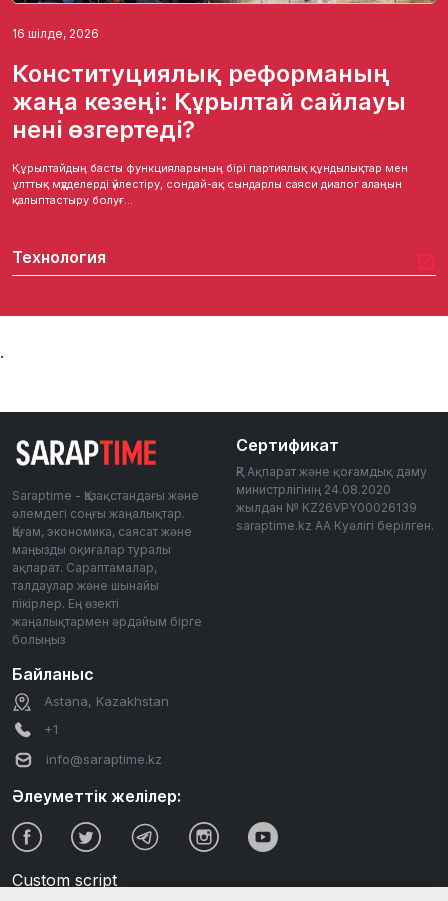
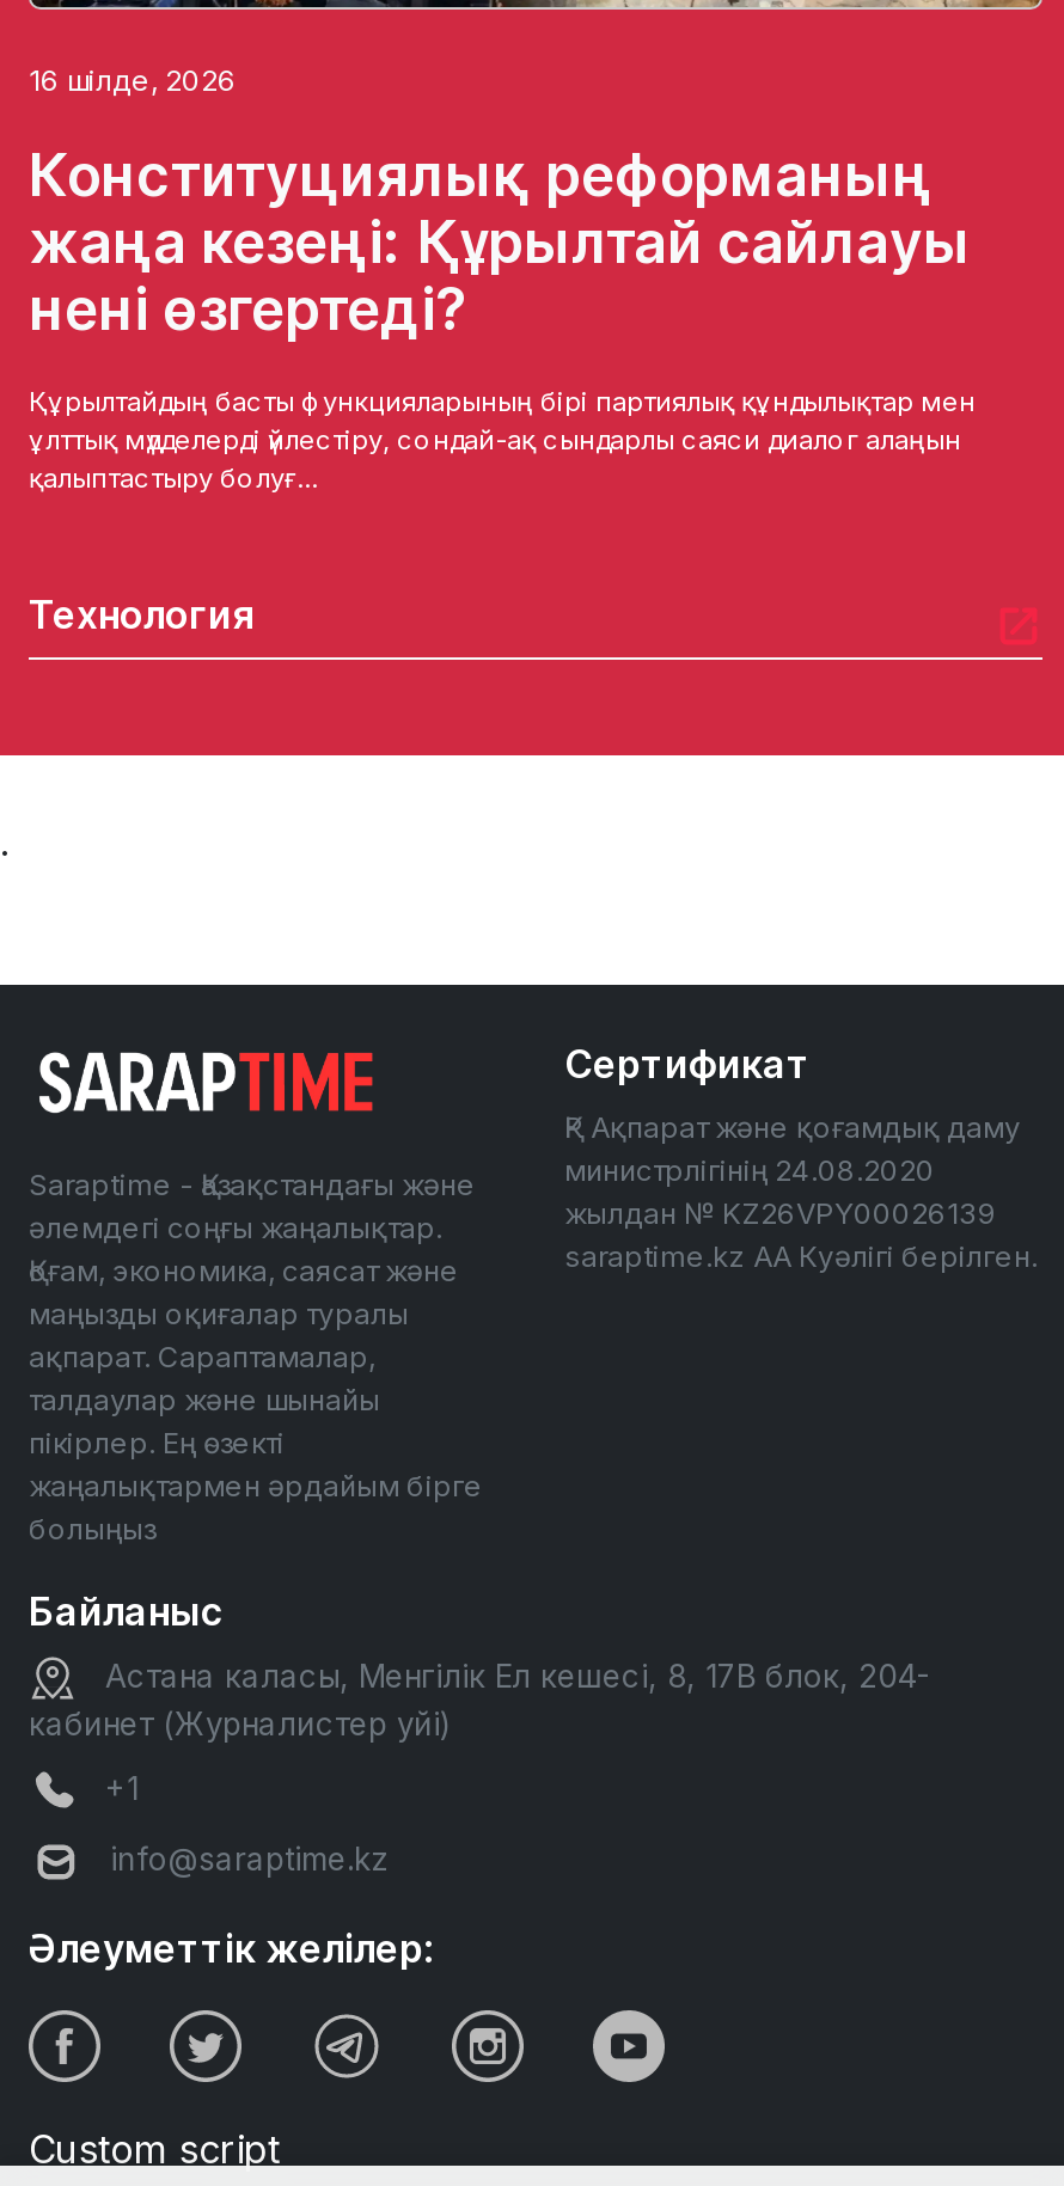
- Astana, Kazakhstan
+ Астана каласы, Менгілік Ел кешесі, 8, 17В блок, 204-
+ кабинет (Журналистер уйі)
